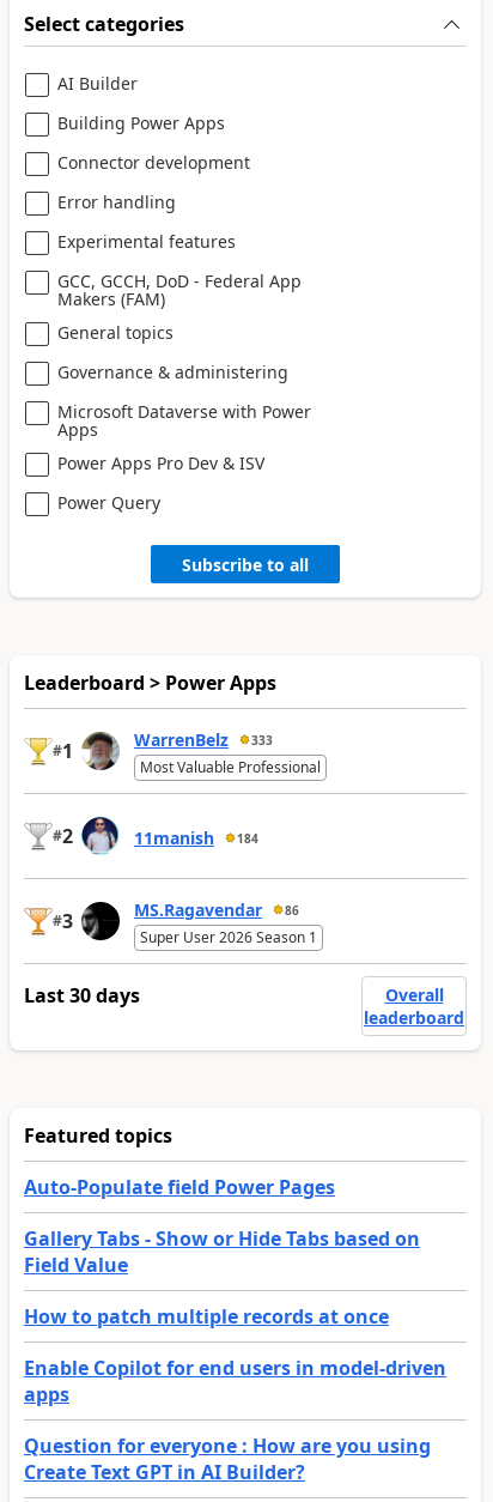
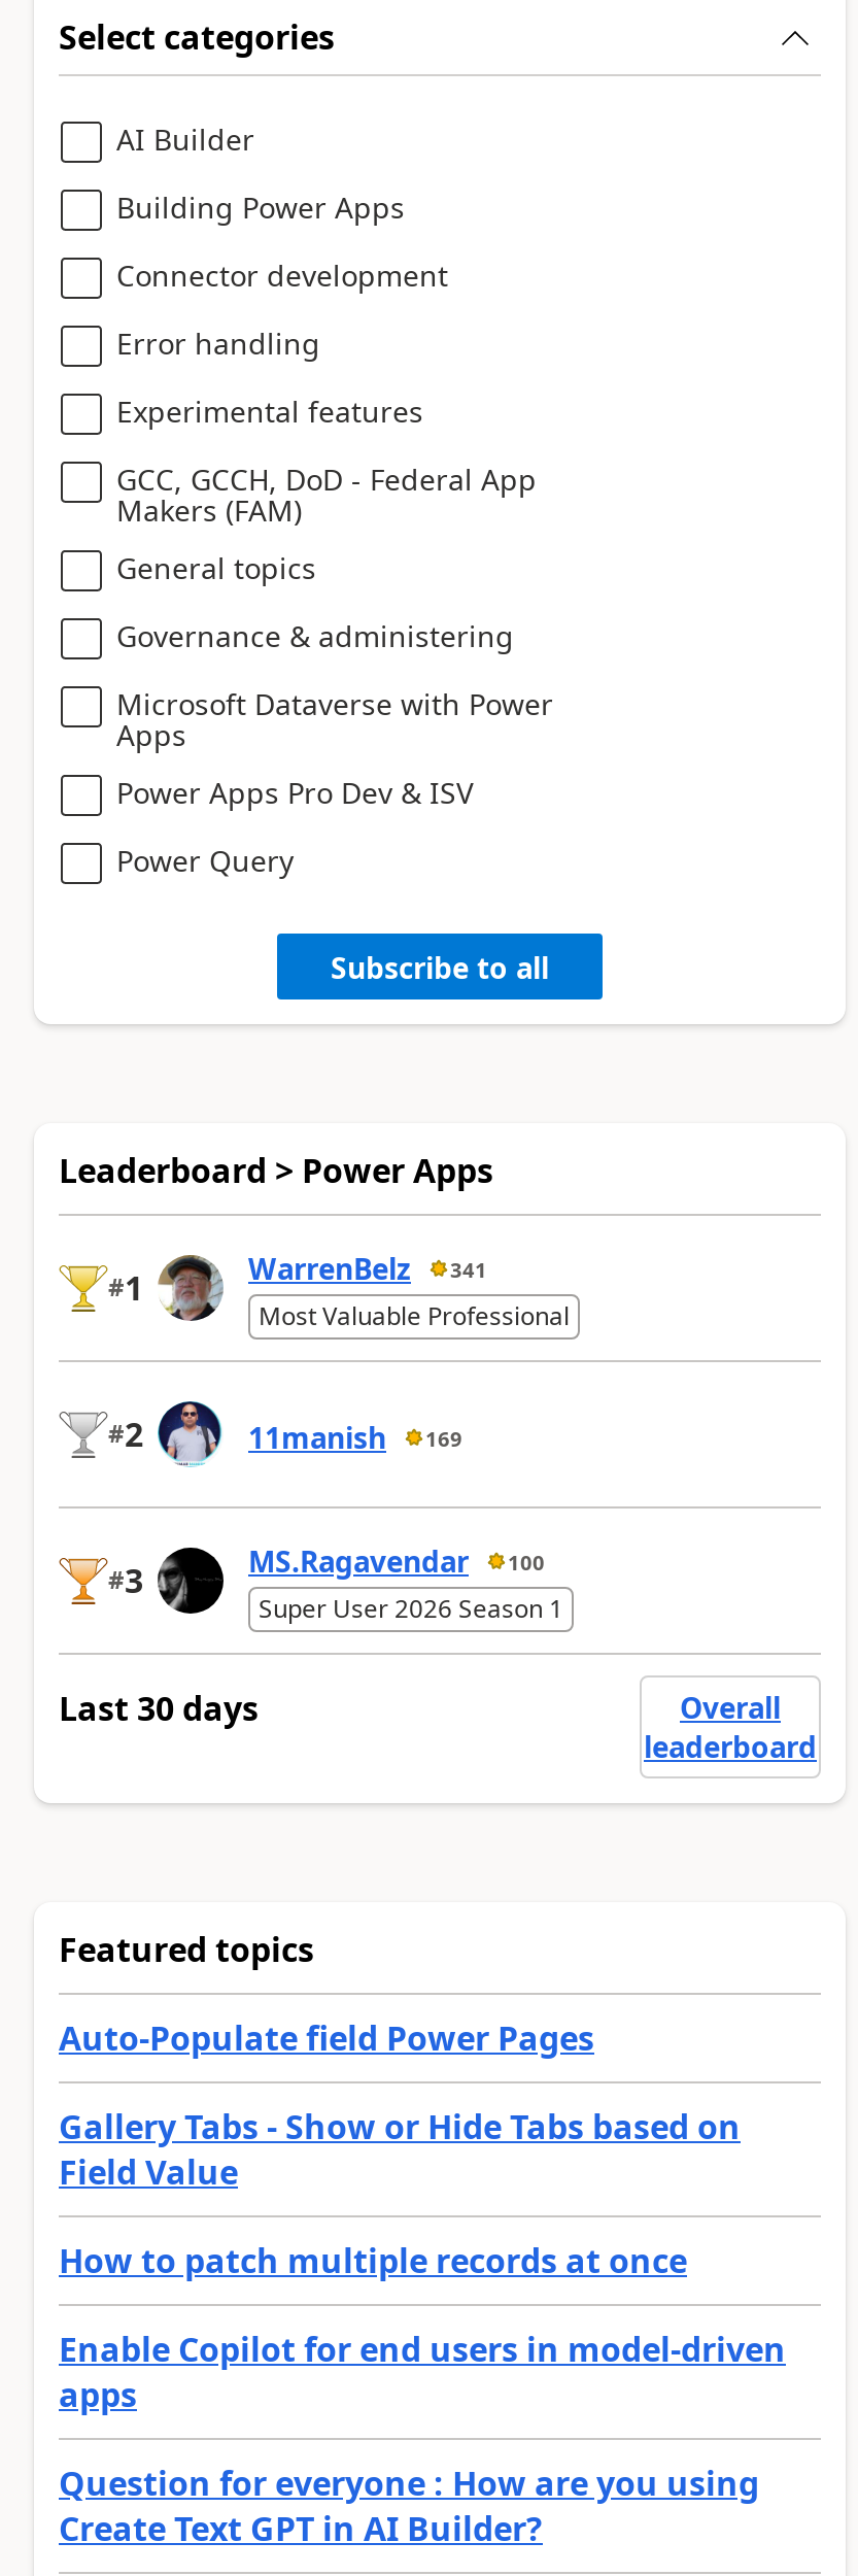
- WarrenBelz 333
+ WarrenBelz 341

- 11manish 184
+ 11manish 169

- MS.Ragavendar 86
+ MS.Ragavendar 100
